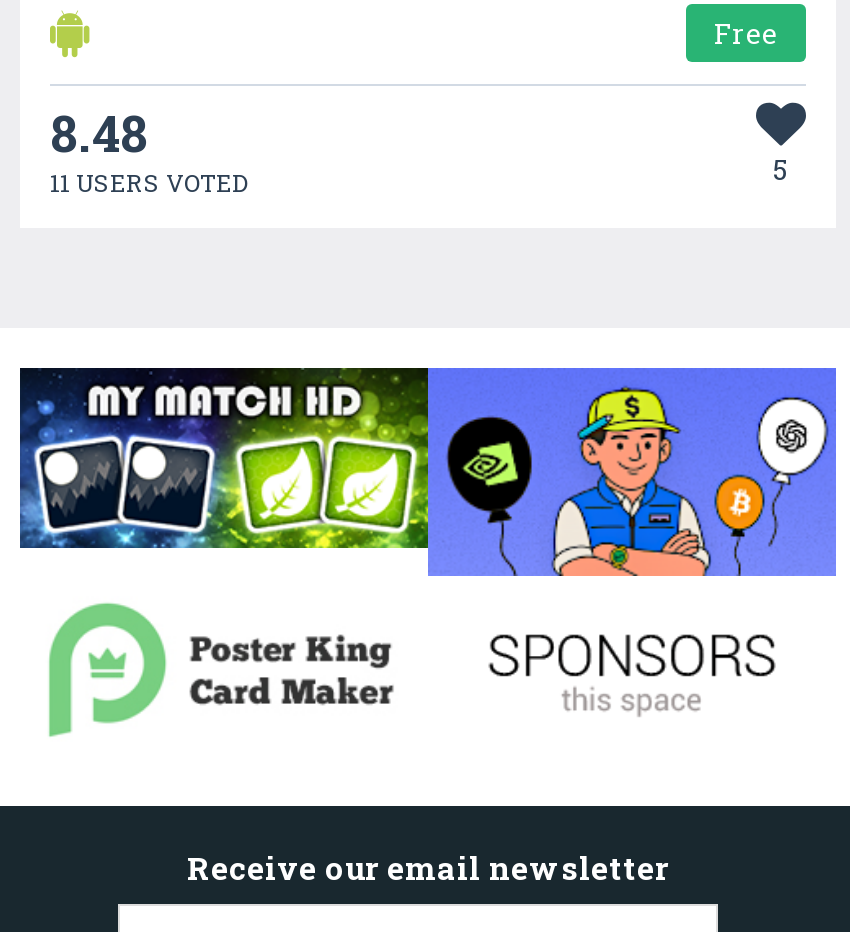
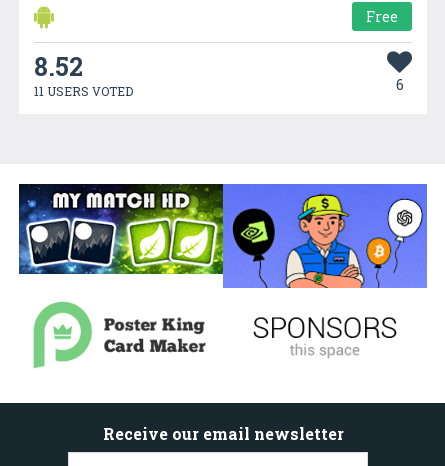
- 8.48
+ 8.52

- 5
+ 6
